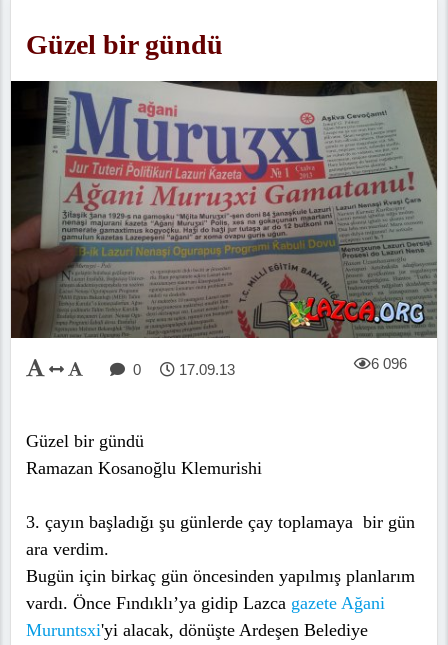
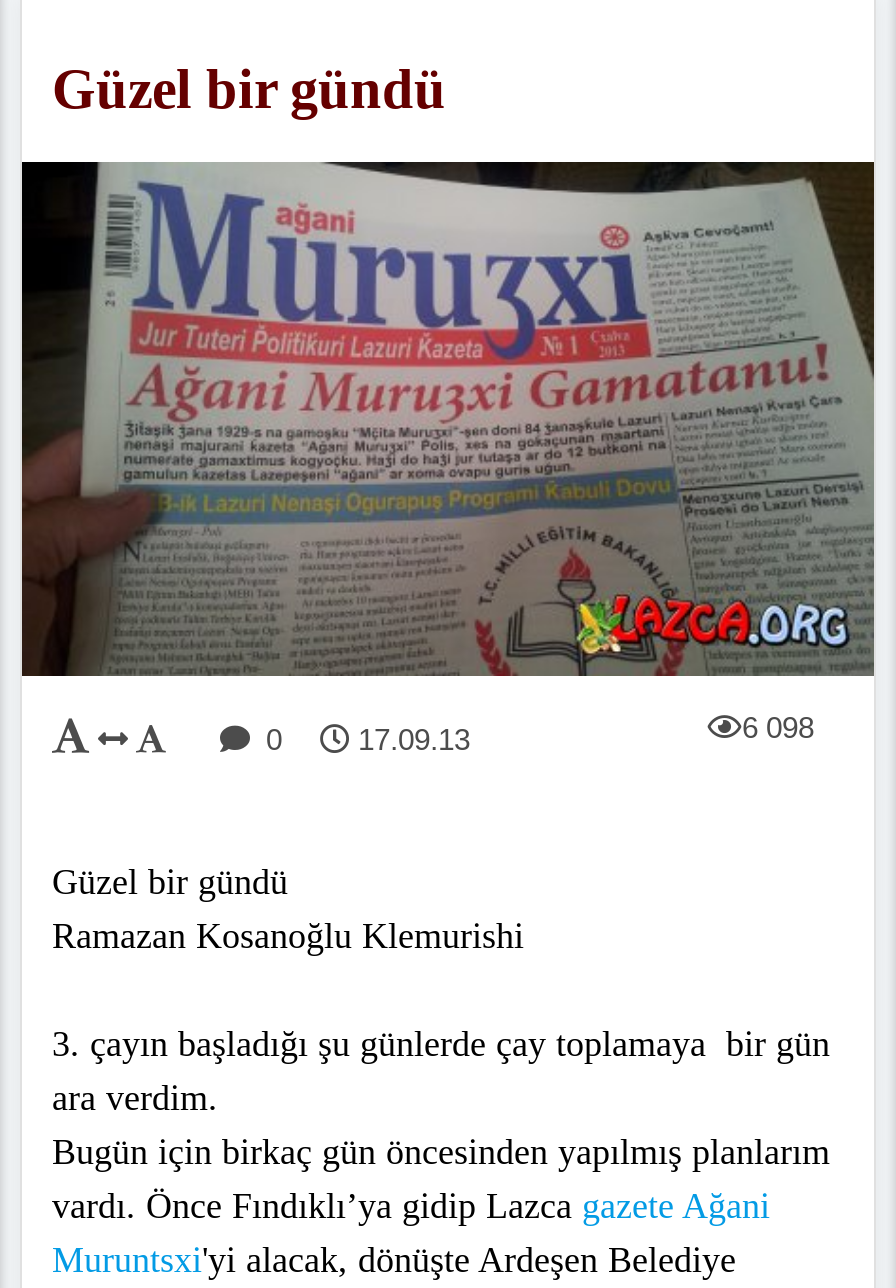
- 6 096
+ 6 098
